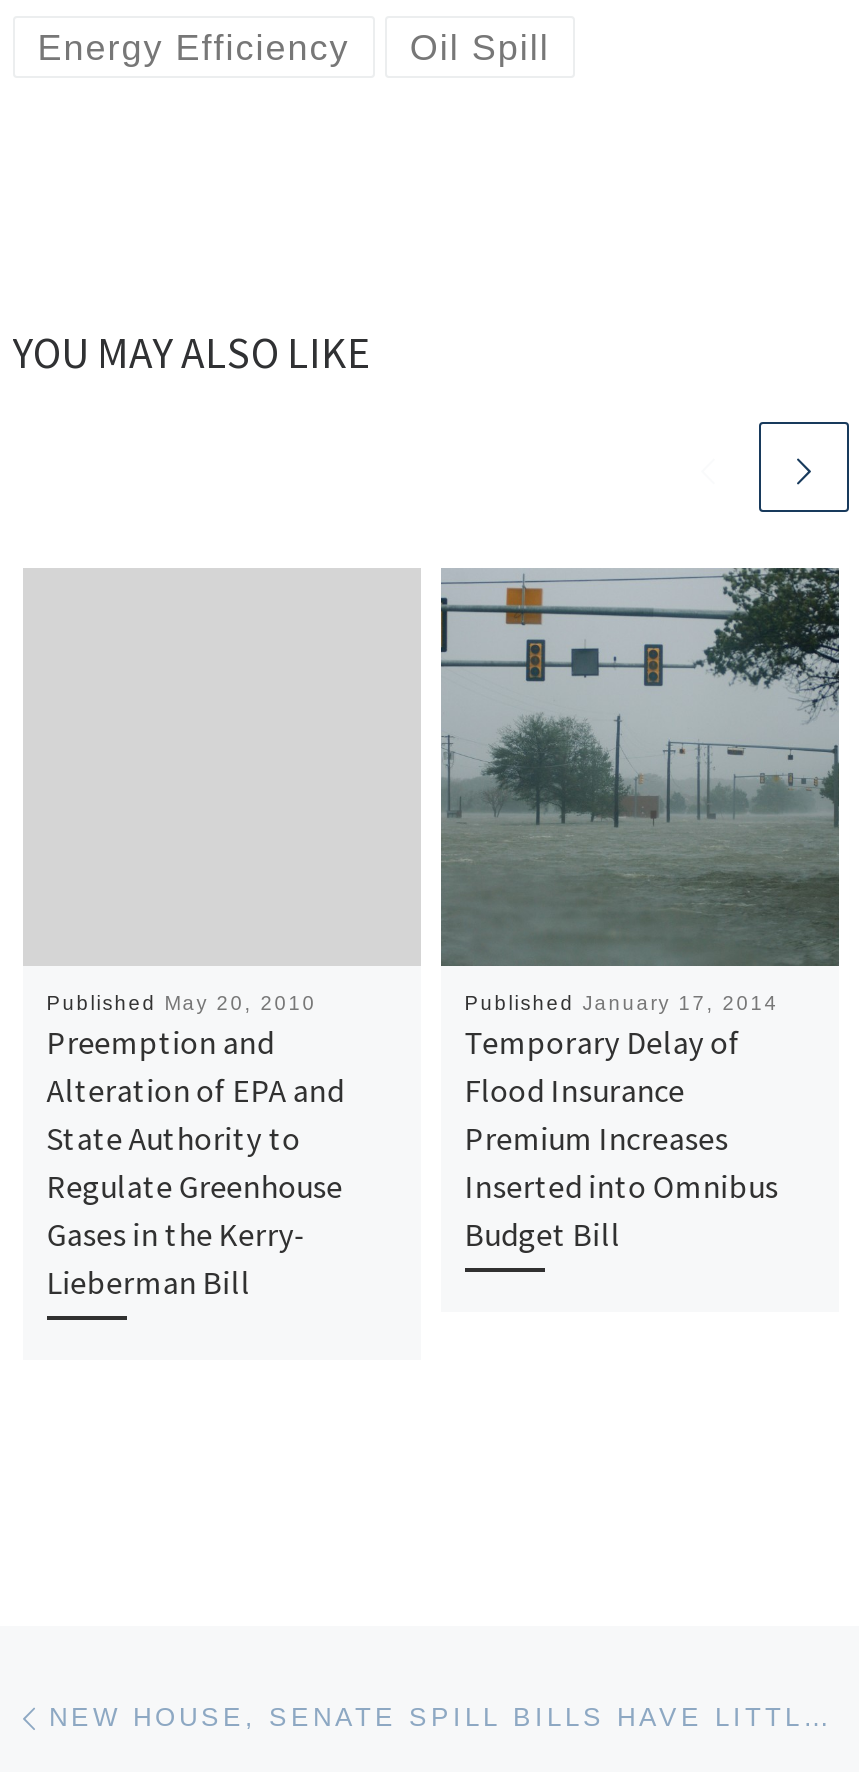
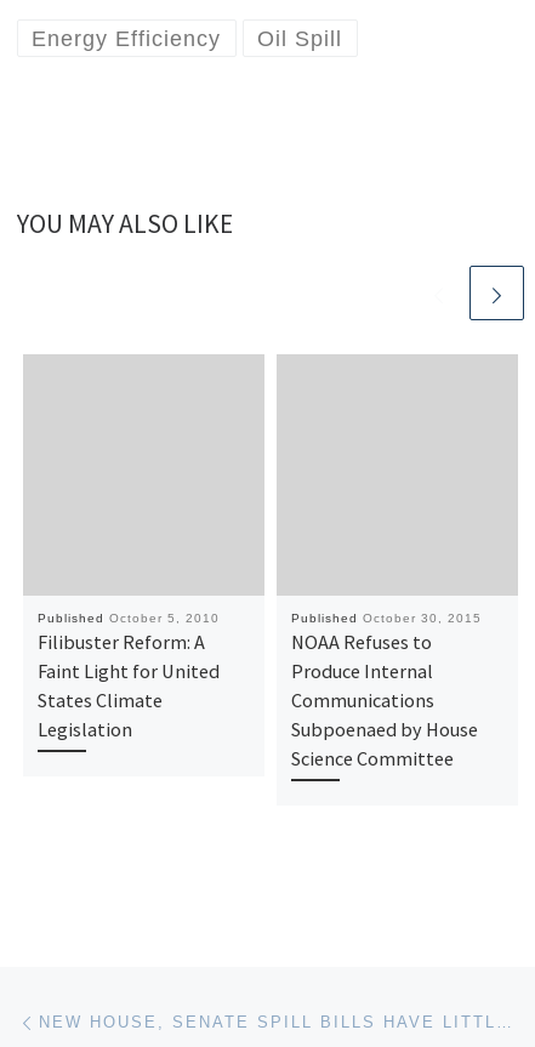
- [image]

- Published May 20, 2010
- Preemption and
- Alteration of EPA and
- State Authority to
- Regulate Greenhouse
- Gases in the Kerry-
- Lieberman Bill
+ Published October 5, 2010
+ Filibuster Reform: A
+ Faint Light for United
+ States Climate
+ Legislation

- Published January 17, 2014
- Temporary Delay of
- Flood Insurance
- Premium Increases
- Inserted into Omnibus
- Budget Bill
+ Published October 30, 2015
+ NOAA Refuses to
+ Produce Internal
+ Communications
+ Subpoenaed by House
+ Science Committee
